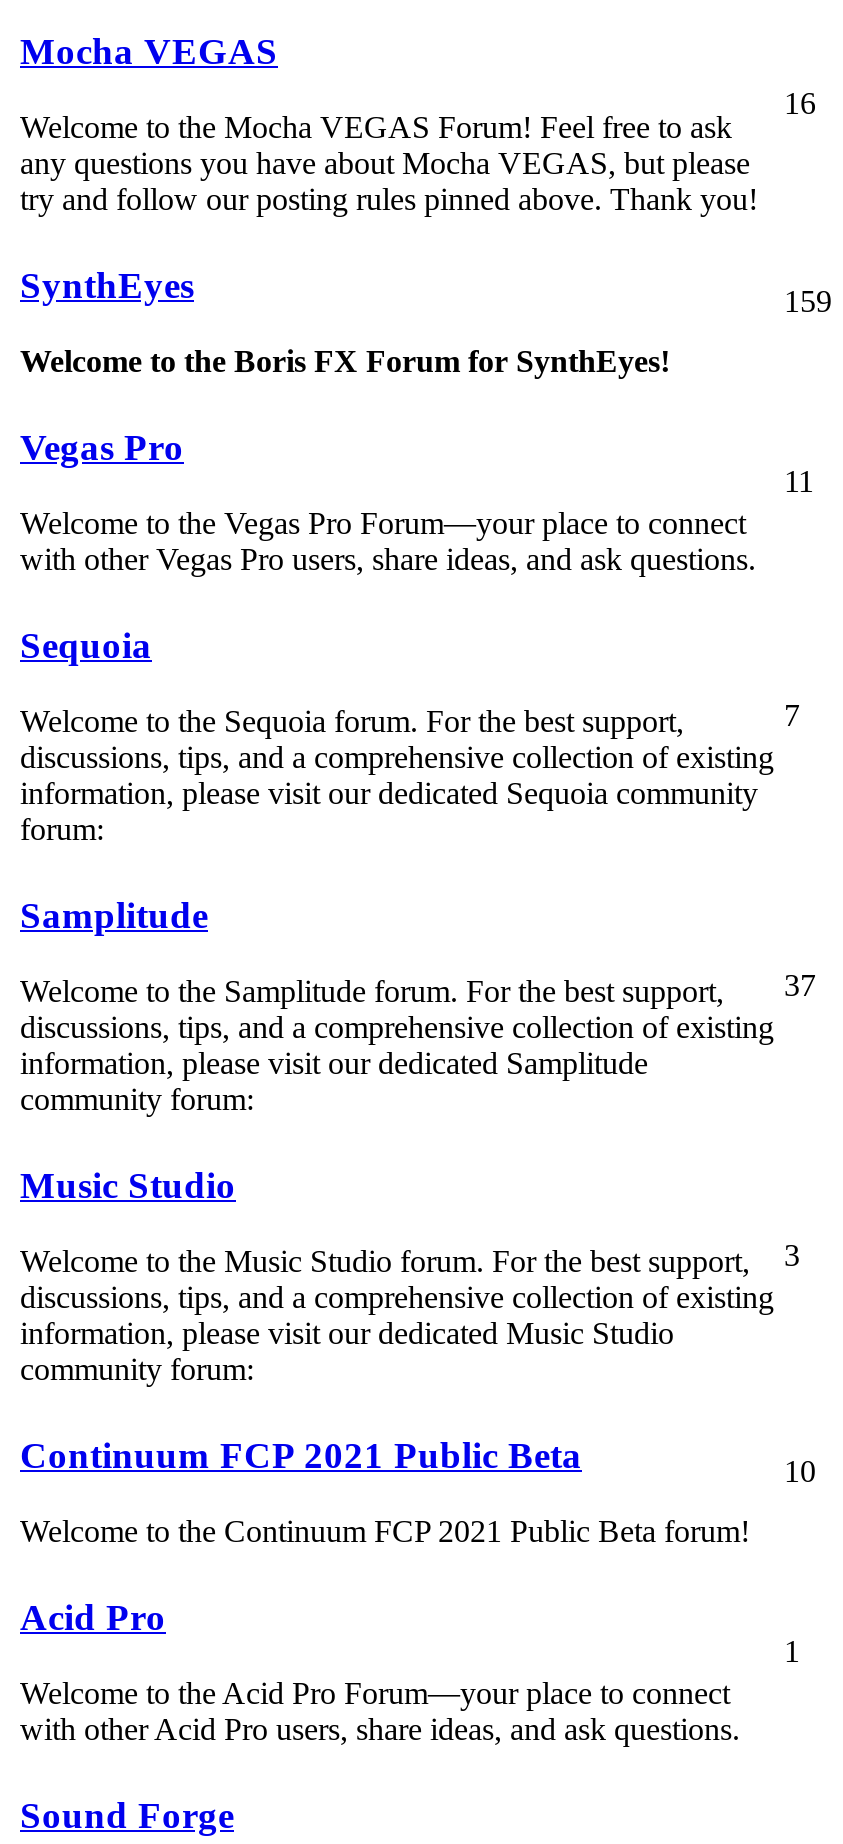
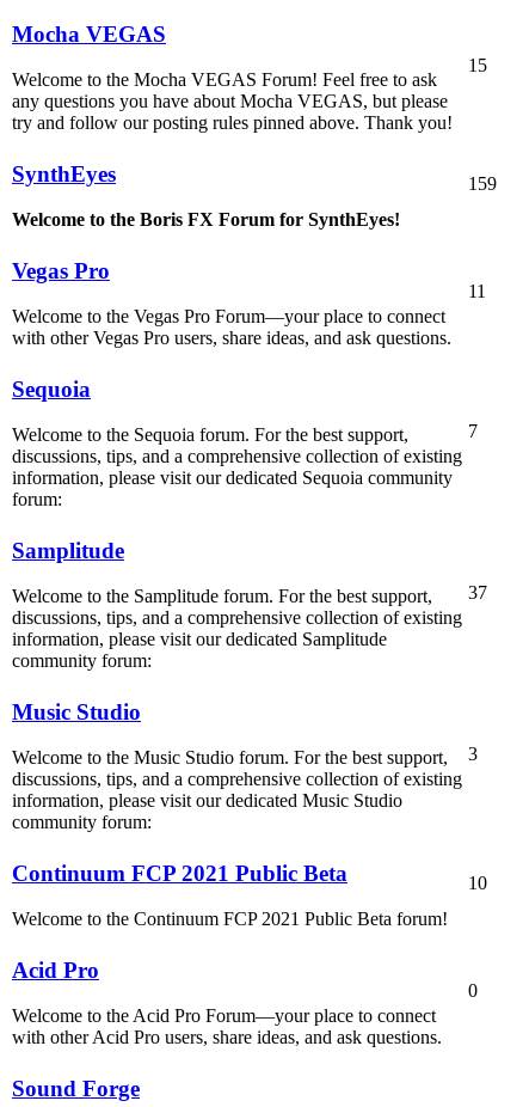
- 16
+ 15

- 1
+ 0
